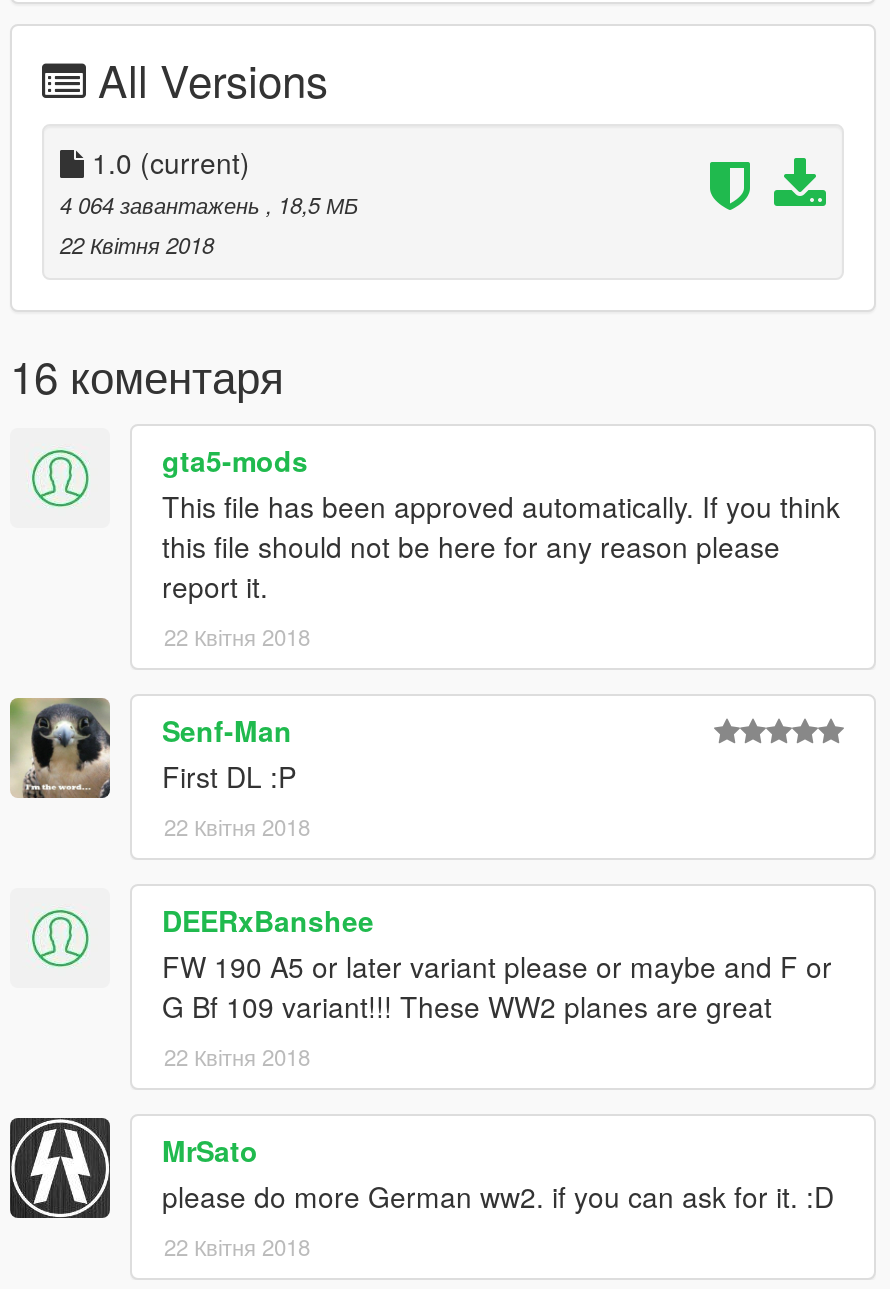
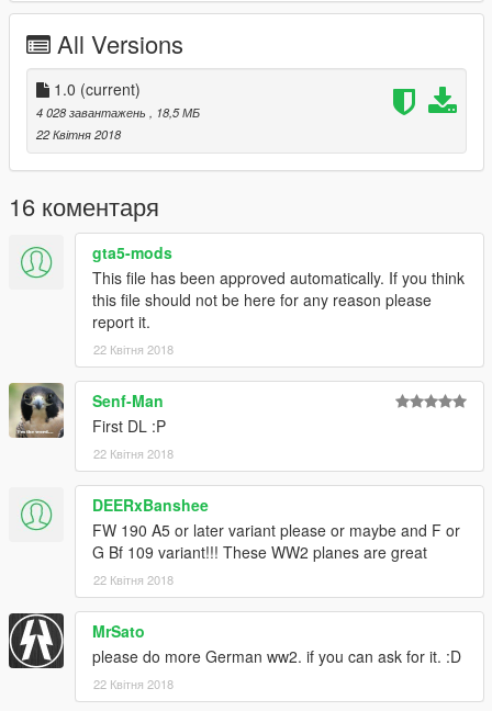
- 4 064 завантажень, 18,5 МБ
+ 4 028 завантажень, 18,5 МБ
